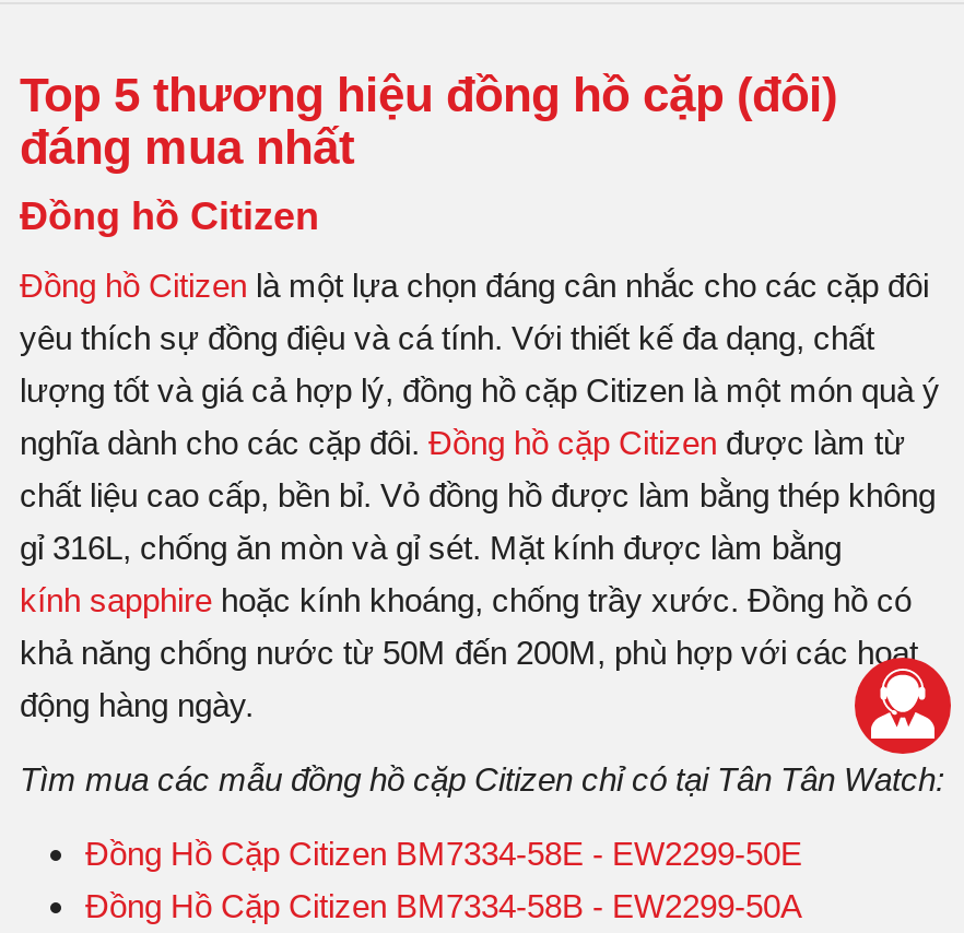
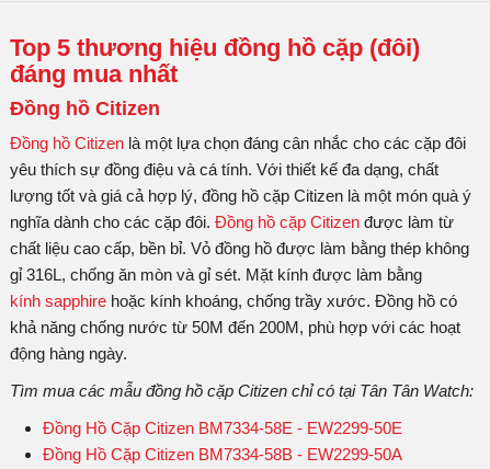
- [image]
